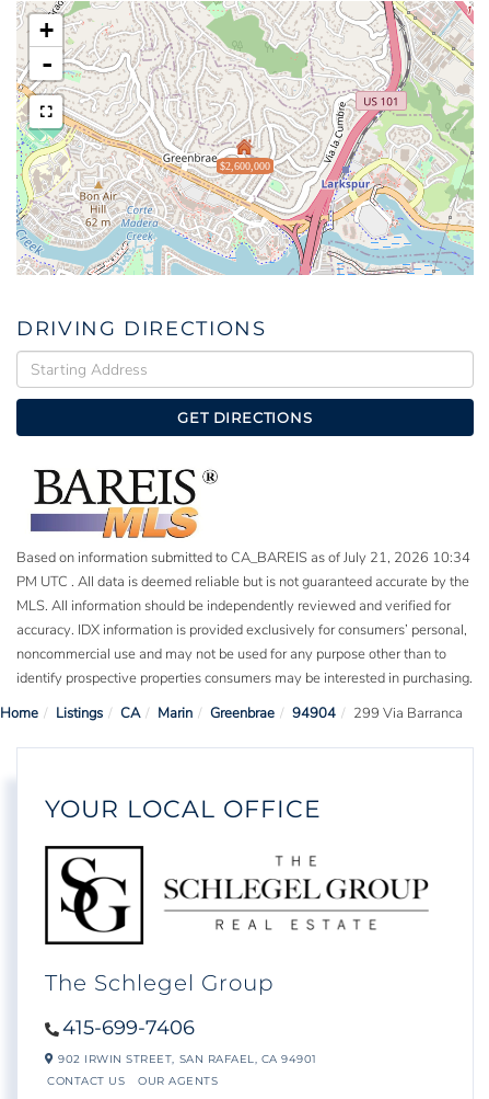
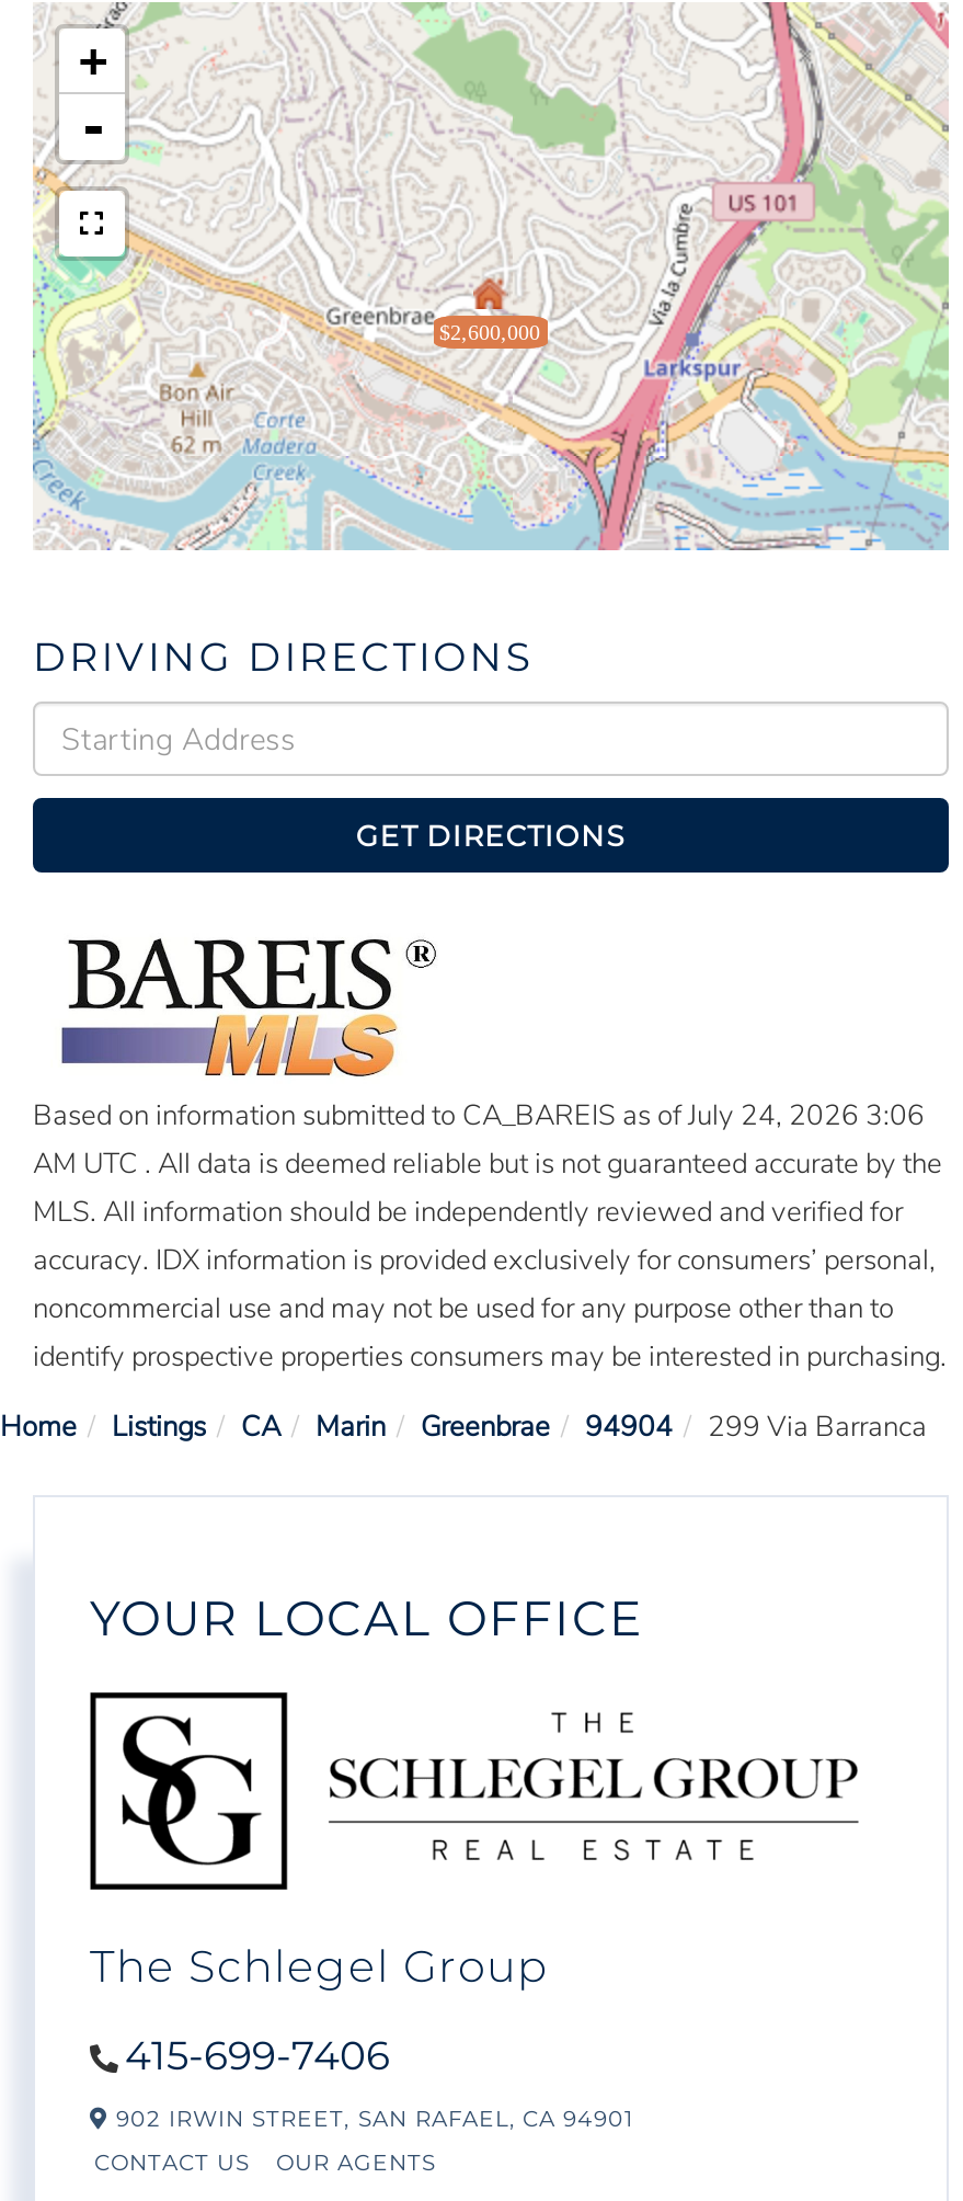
- Based on information submitted to CA_BAREIS as of July 21, 2026 10:34
+ Based on information submitted to CA_BAREIS as of July 24, 2026 3:06

- PM UTC . All data is deemed reliable but is not guaranteed accurate by the
+ AM UTC . All data is deemed reliable but is not guaranteed accurate by the
